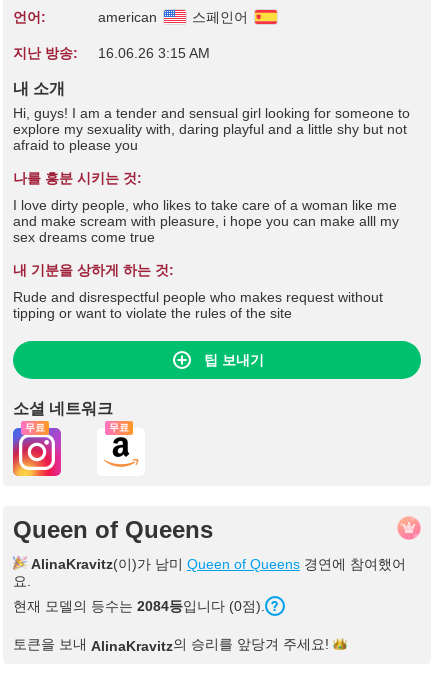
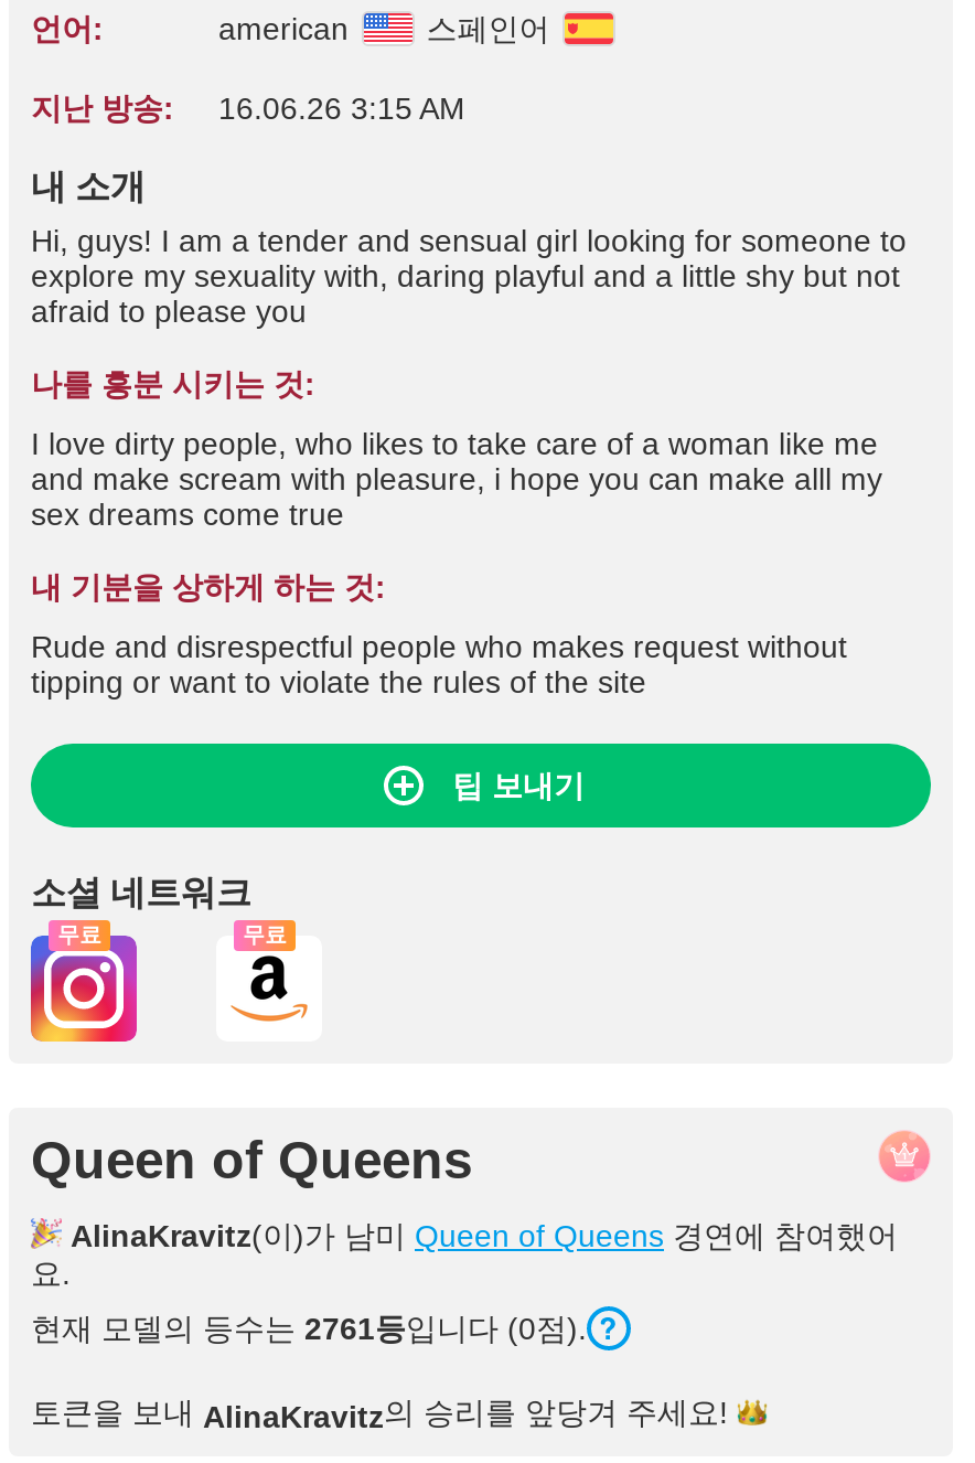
- 현재 모델의 등수는 2084등입니다 (0점).
+ 현재 모델의 등수는 2761등입니다 (0점).
